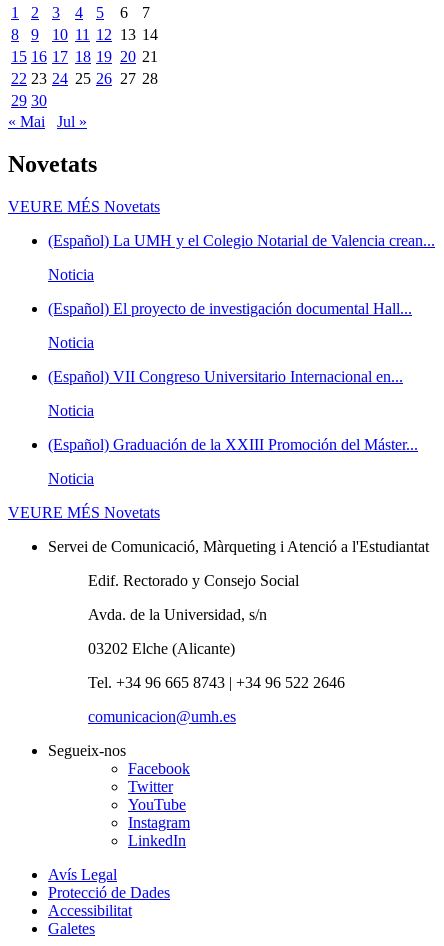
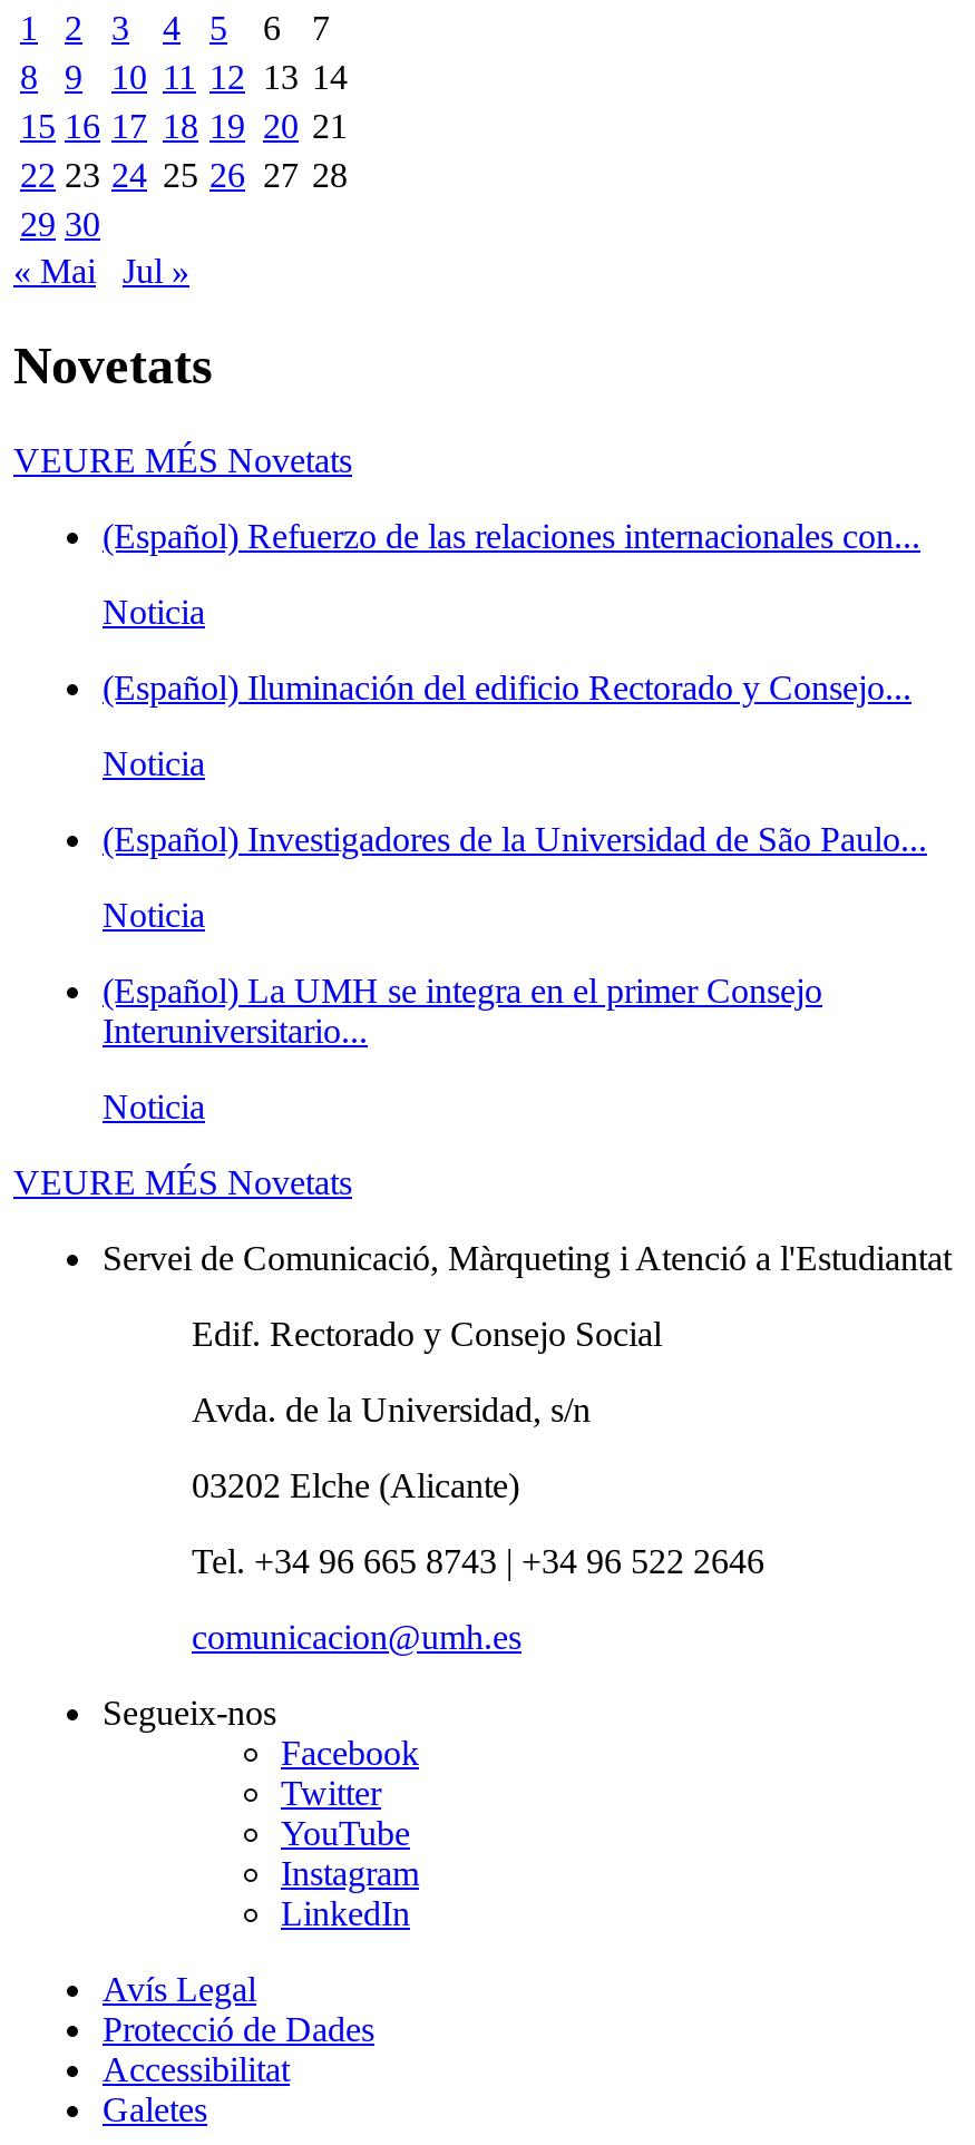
- (Español) La UMH y el Colegio Notarial de Valencia crean...
+ (Español) Refuerzo de las relaciones internacionales con...

- (Español) El proyecto de investigación documental Hall...
+ (Español) Iluminación del edificio Rectorado y Consejo...

- (Español) VII Congreso Universitario Internacional en...
+ (Español) Investigadores de la Universidad de São Paulo...

- (Español) Graduación de la XXIII Promoción del Máster...
+ (Español) La UMH se integra en el primer Consejo
+ Interuniversitario...
